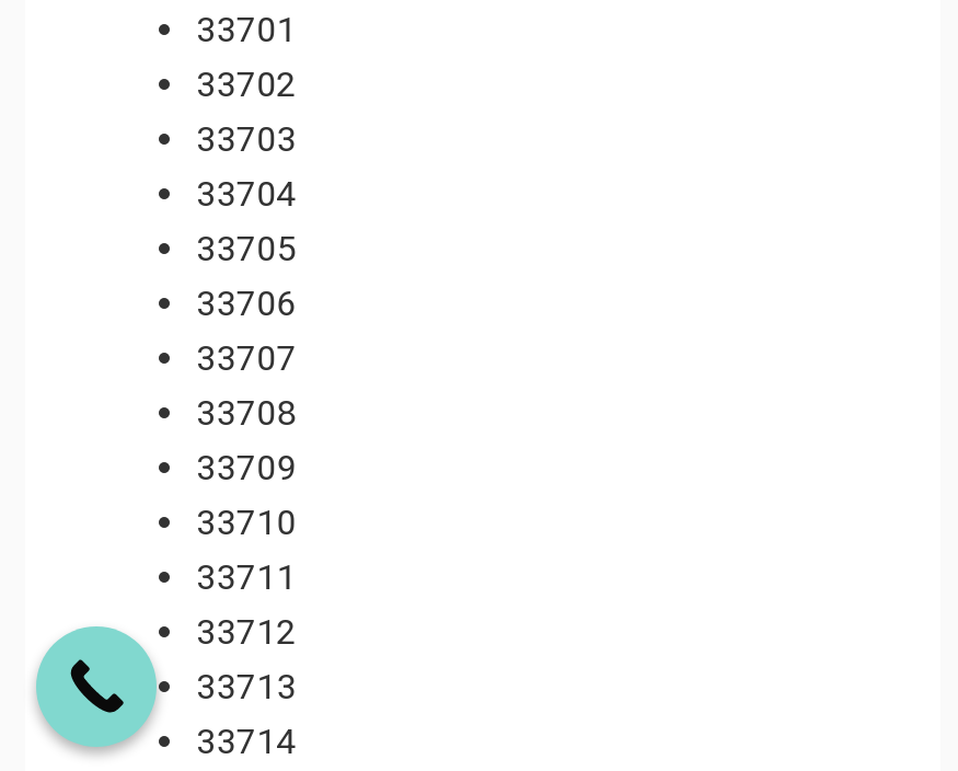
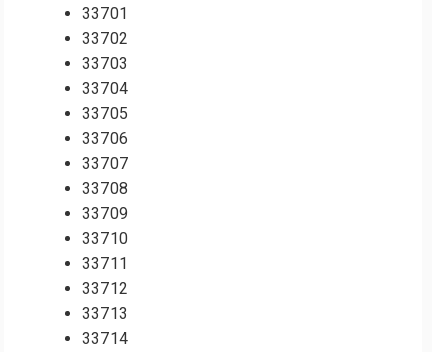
- [image]
